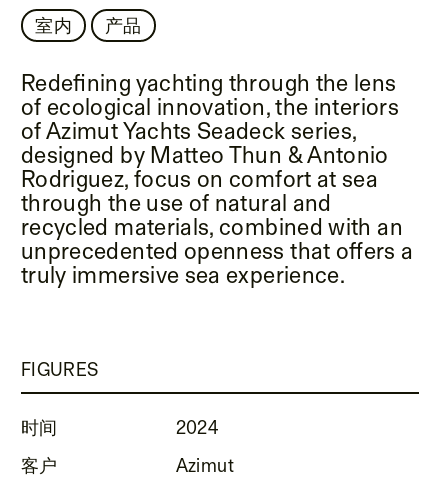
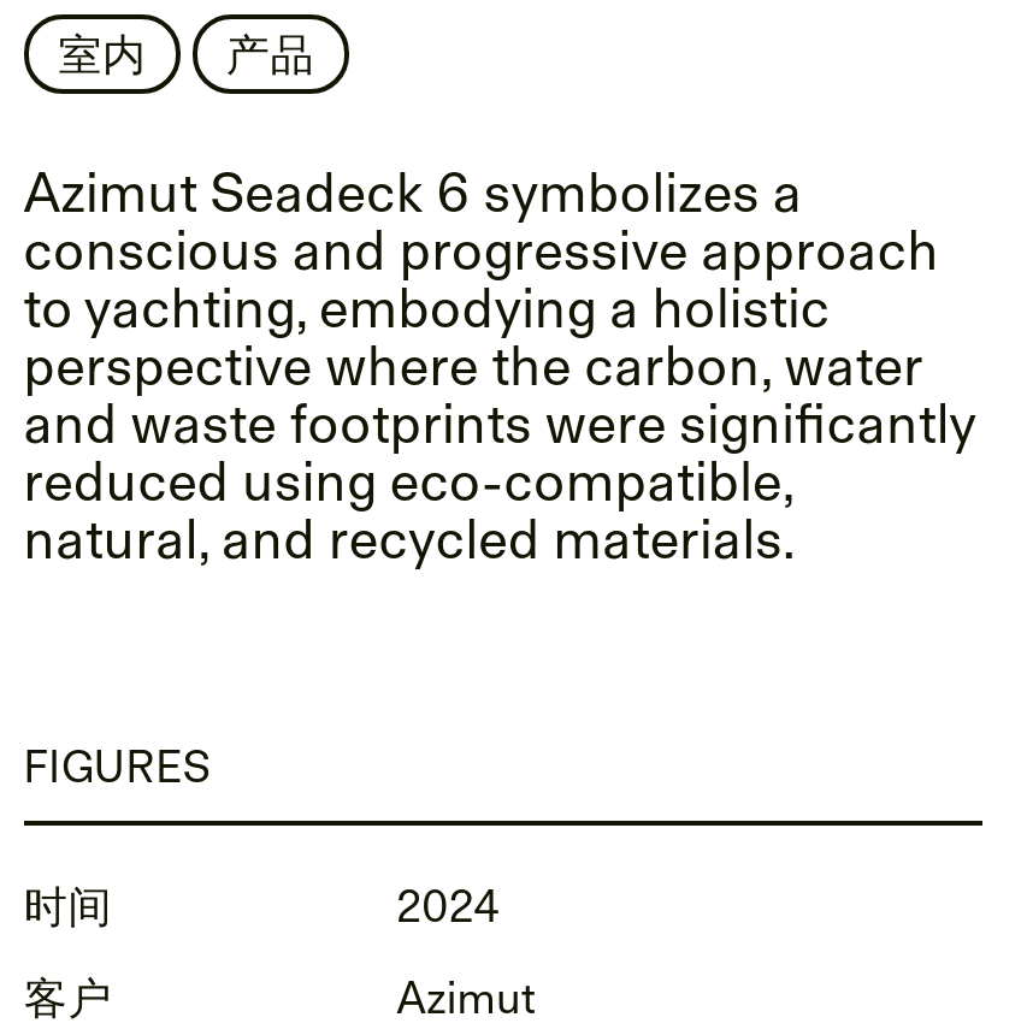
- Redefining yachting through the lens
- of ecological innovation, the interiors
- of Azimut Yachts Seadeck series,
- designed by Matteo Thun & Antonio
- Rodriguez, focus on comfort at sea
- through the use of natural and
- recycled materials, combined with an
- unprecedented openness that offers a
- truly immersive sea experience.
+ Azimut Seadeck 6 symbolizes a
+ conscious and progressive approach
+ to yachting, embodying a holistic
+ perspective where the carbon, water
+ and waste footprints were significantly
+ reduced using eco-compatible,
+ natural, and recycled materials.
